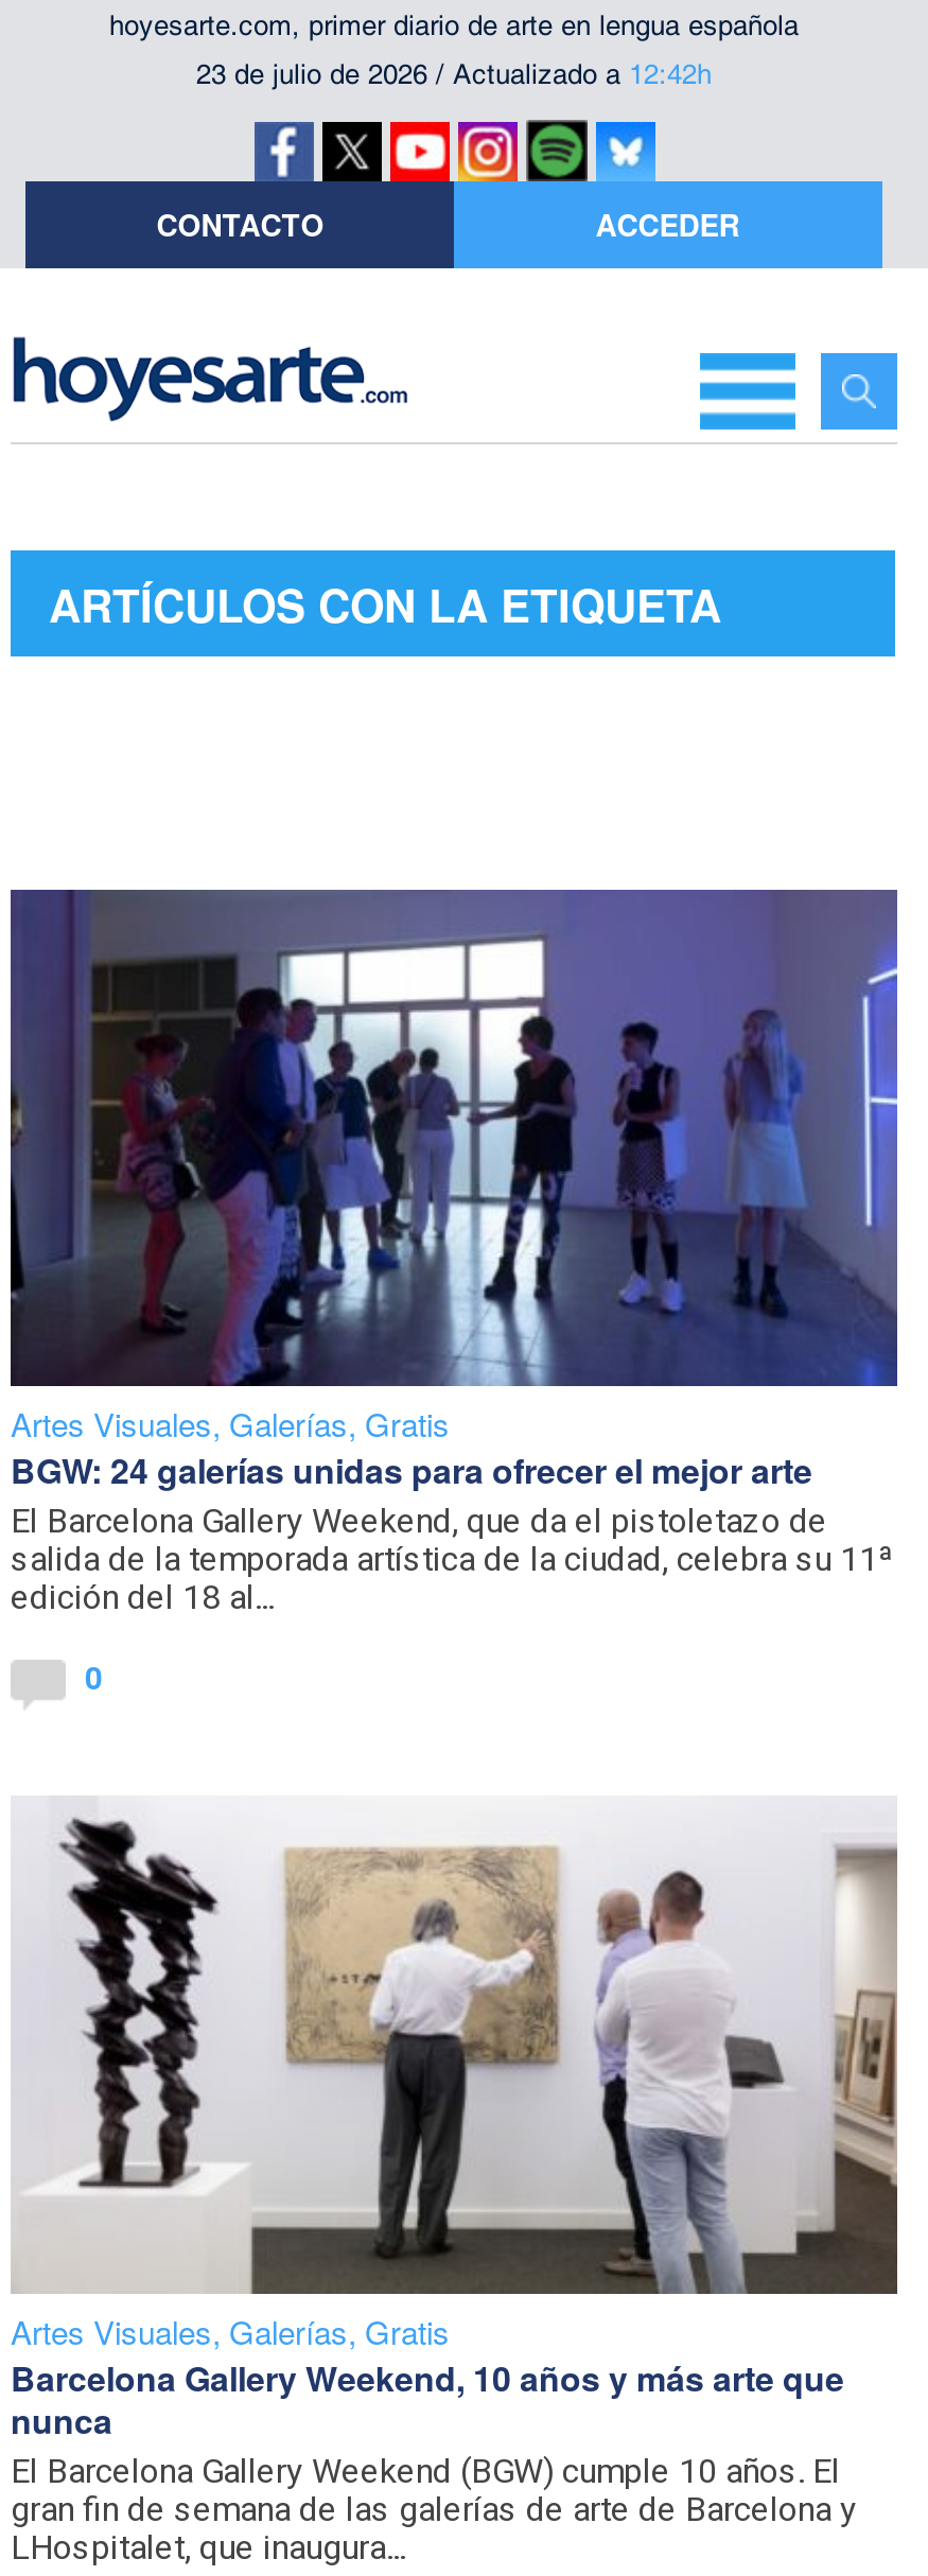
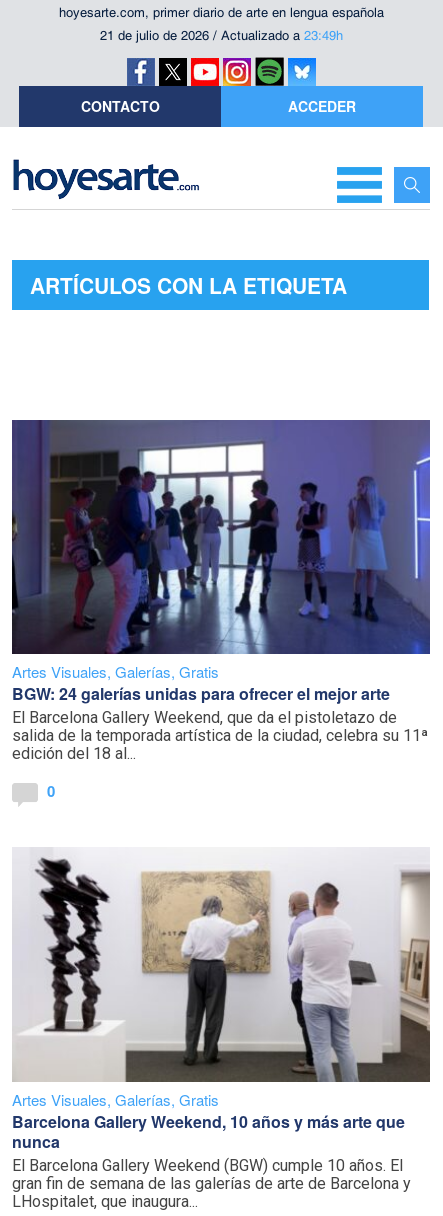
- 23 de julio de 2026 / Actualizado a 12:42h
+ 21 de julio de 2026 / Actualizado a 23:49h
